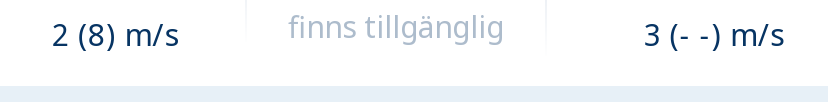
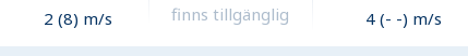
- 3 (- -) m/s
+ 4 (- -) m/s
